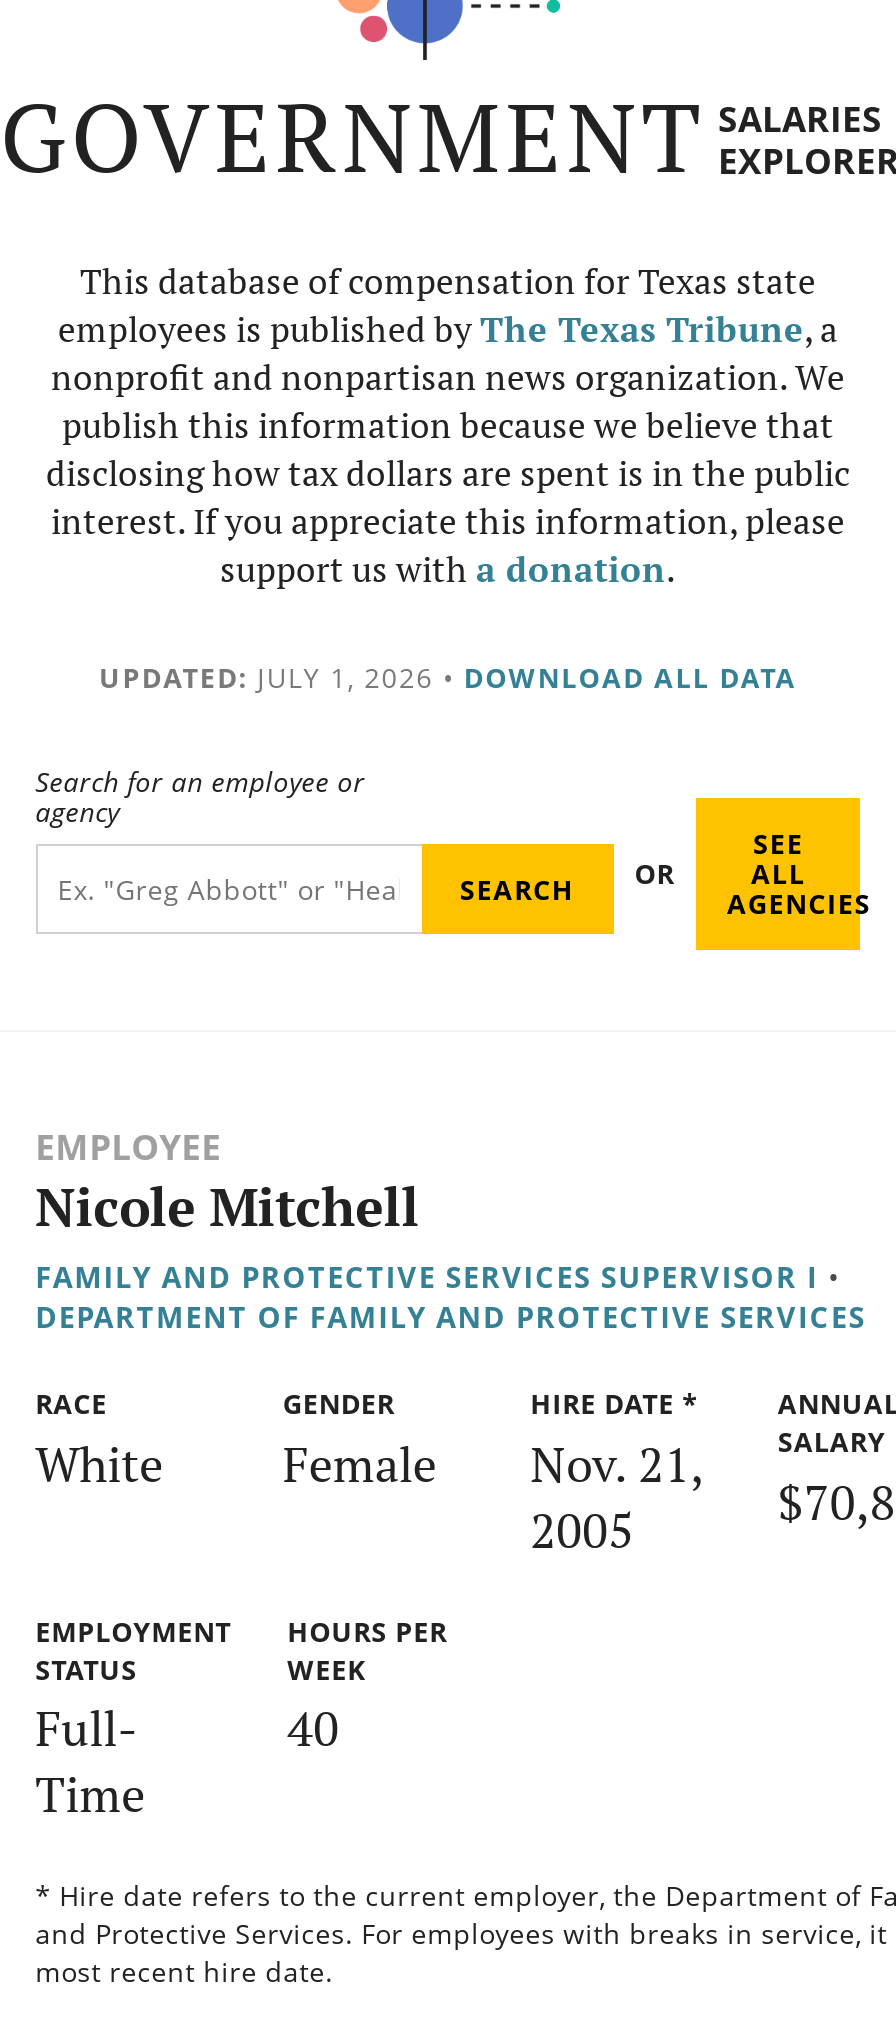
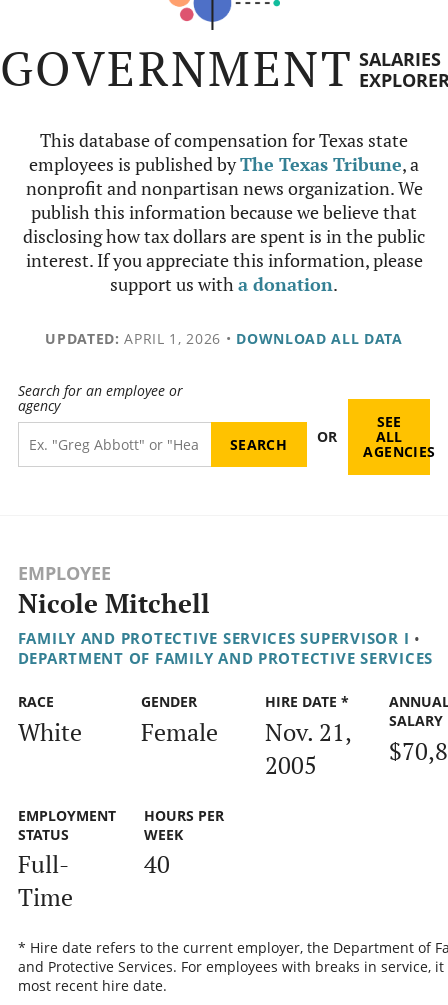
- UPDATED: JULY 1, 2026 • DOWNLOAD ALL DATA
+ UPDATED: APRIL 1, 2026 • DOWNLOAD ALL DATA
